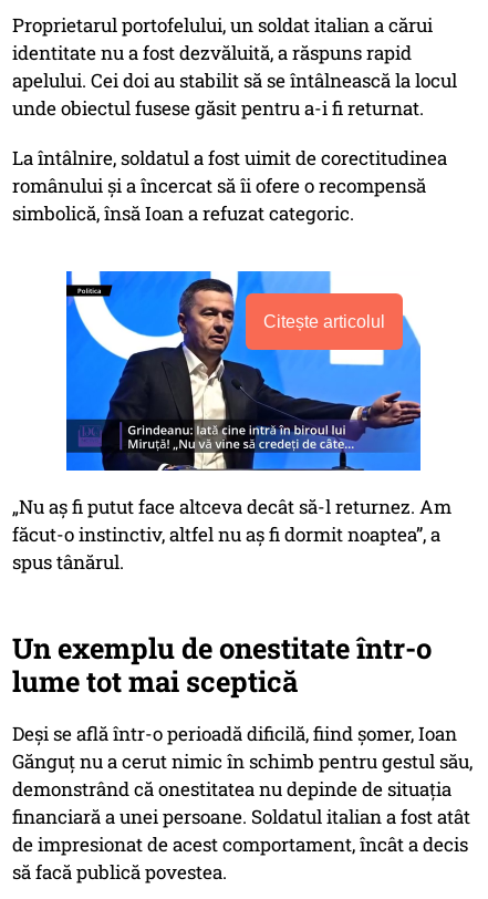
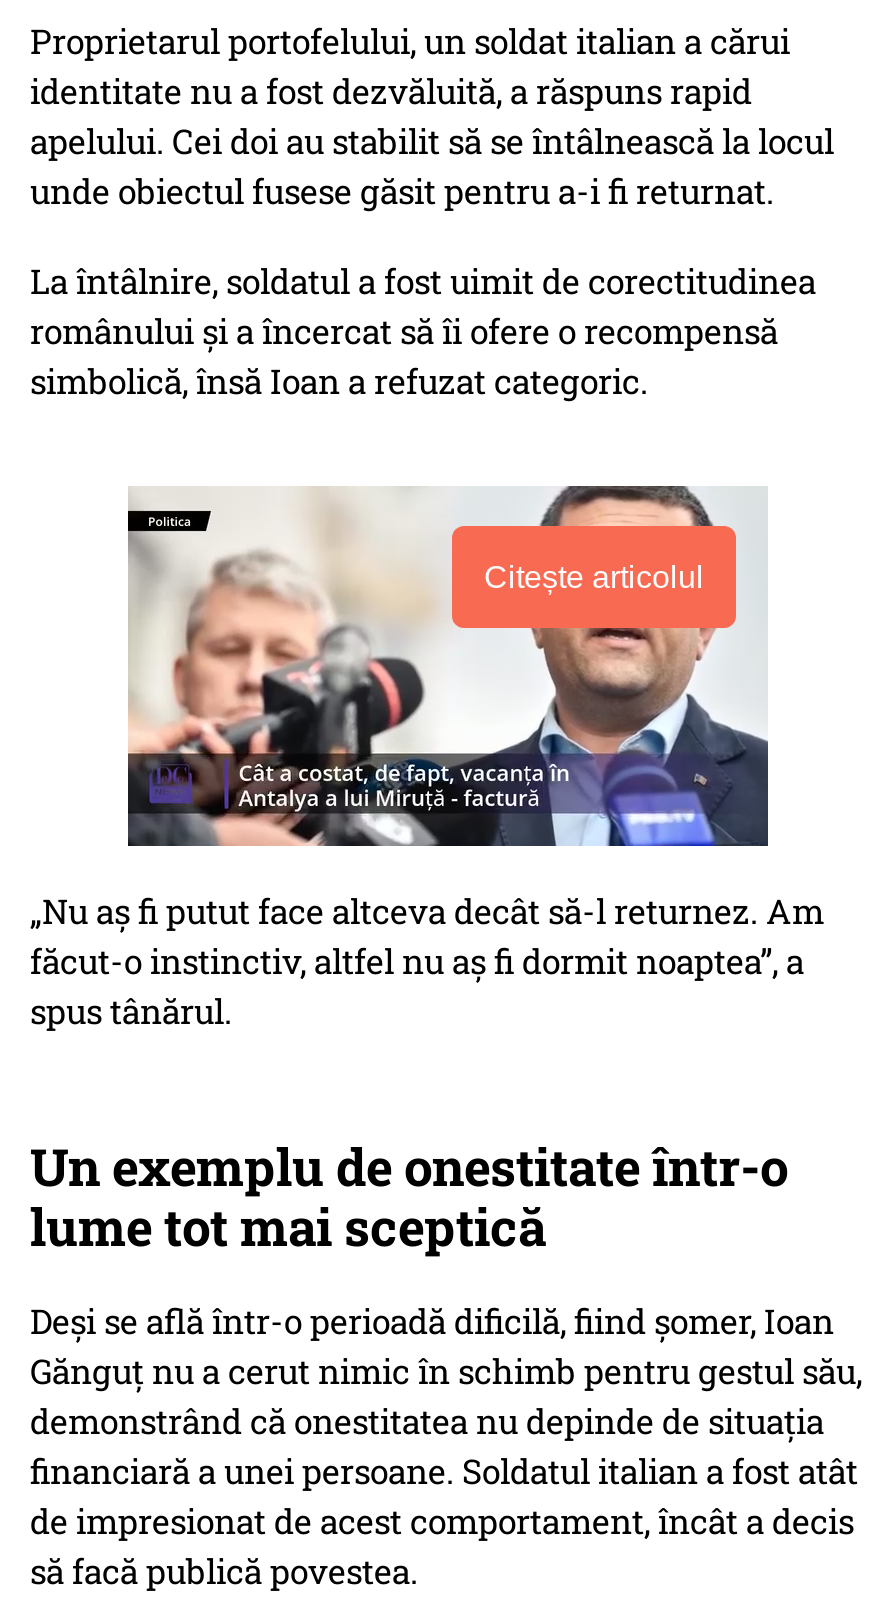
- [image]
+ [image]
